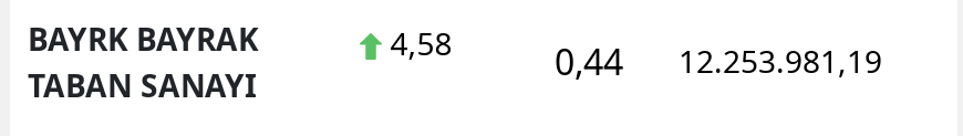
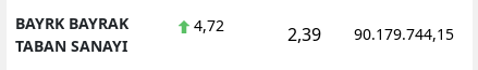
- 4,58
+ 4,72

- 0,44
+ 2,39

- 12.253.981,19
+ 90.179.744,15
